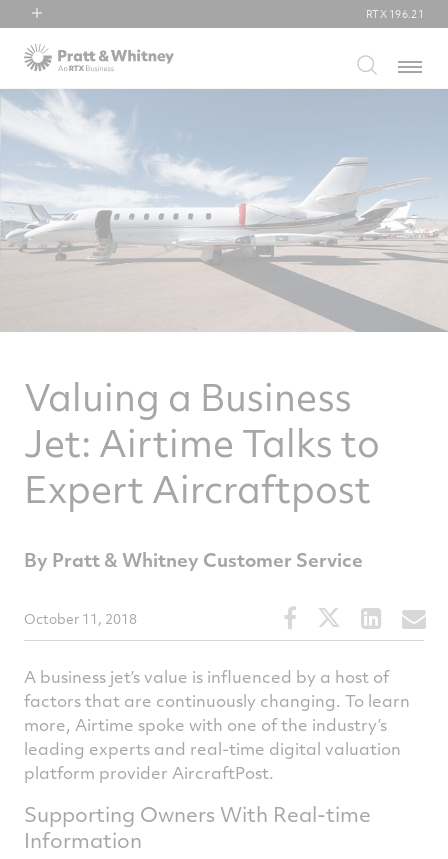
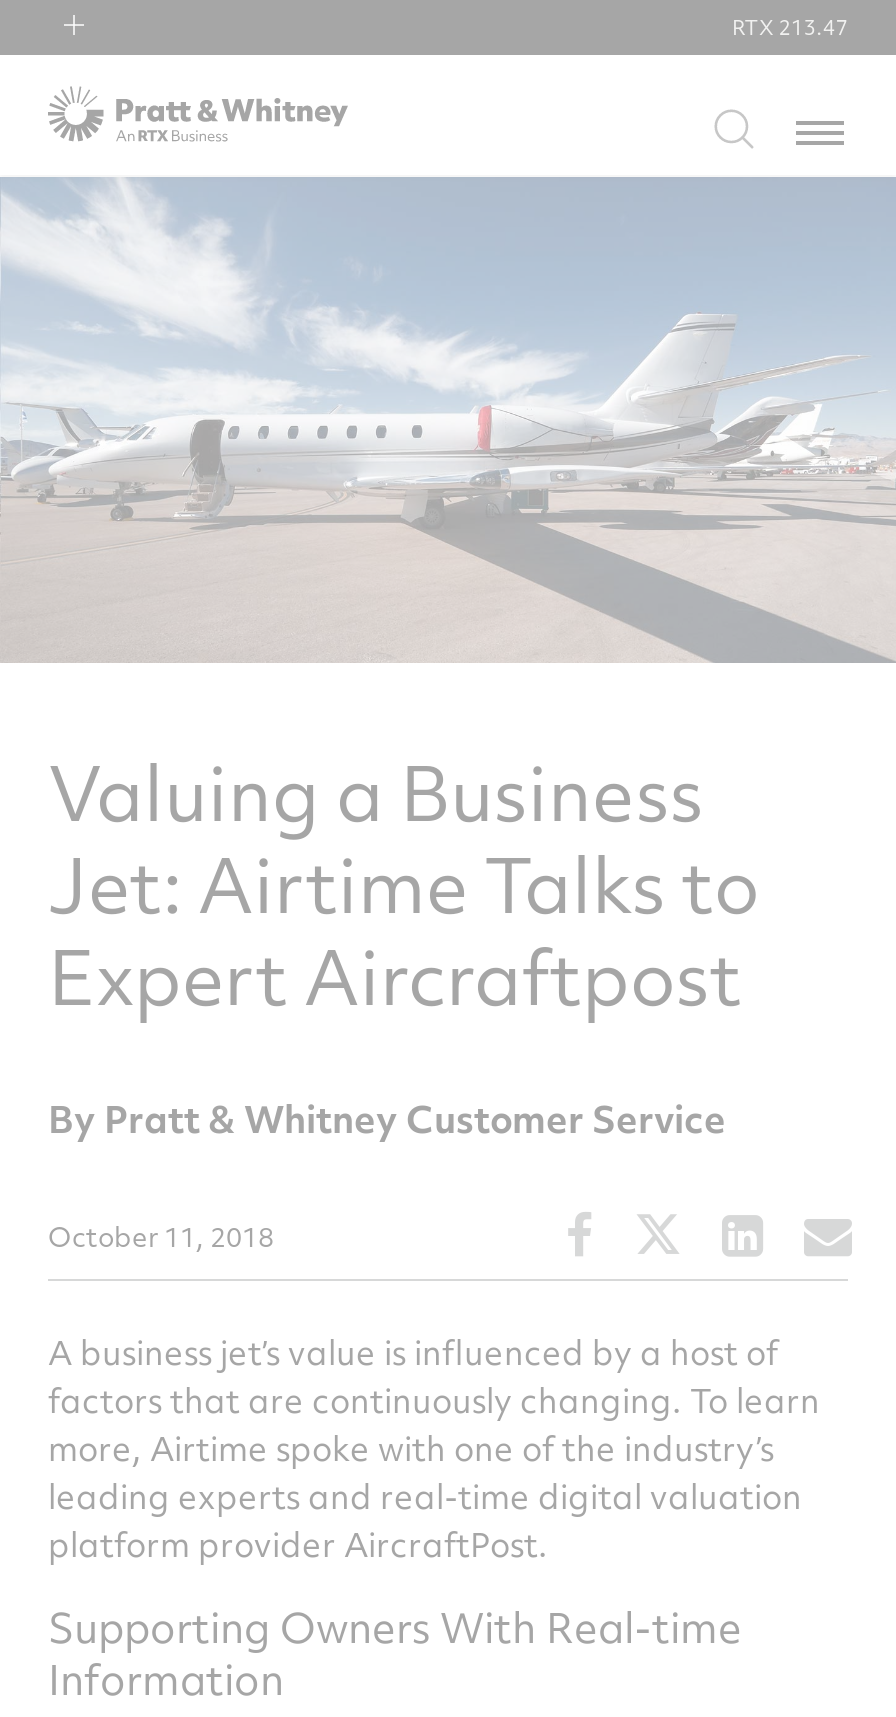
- RTX 196.21
+ RTX 213.47
